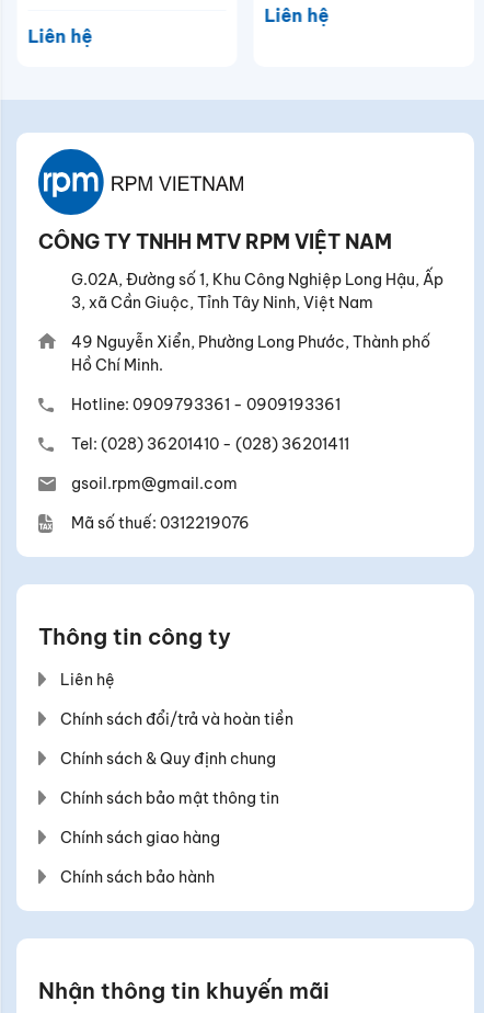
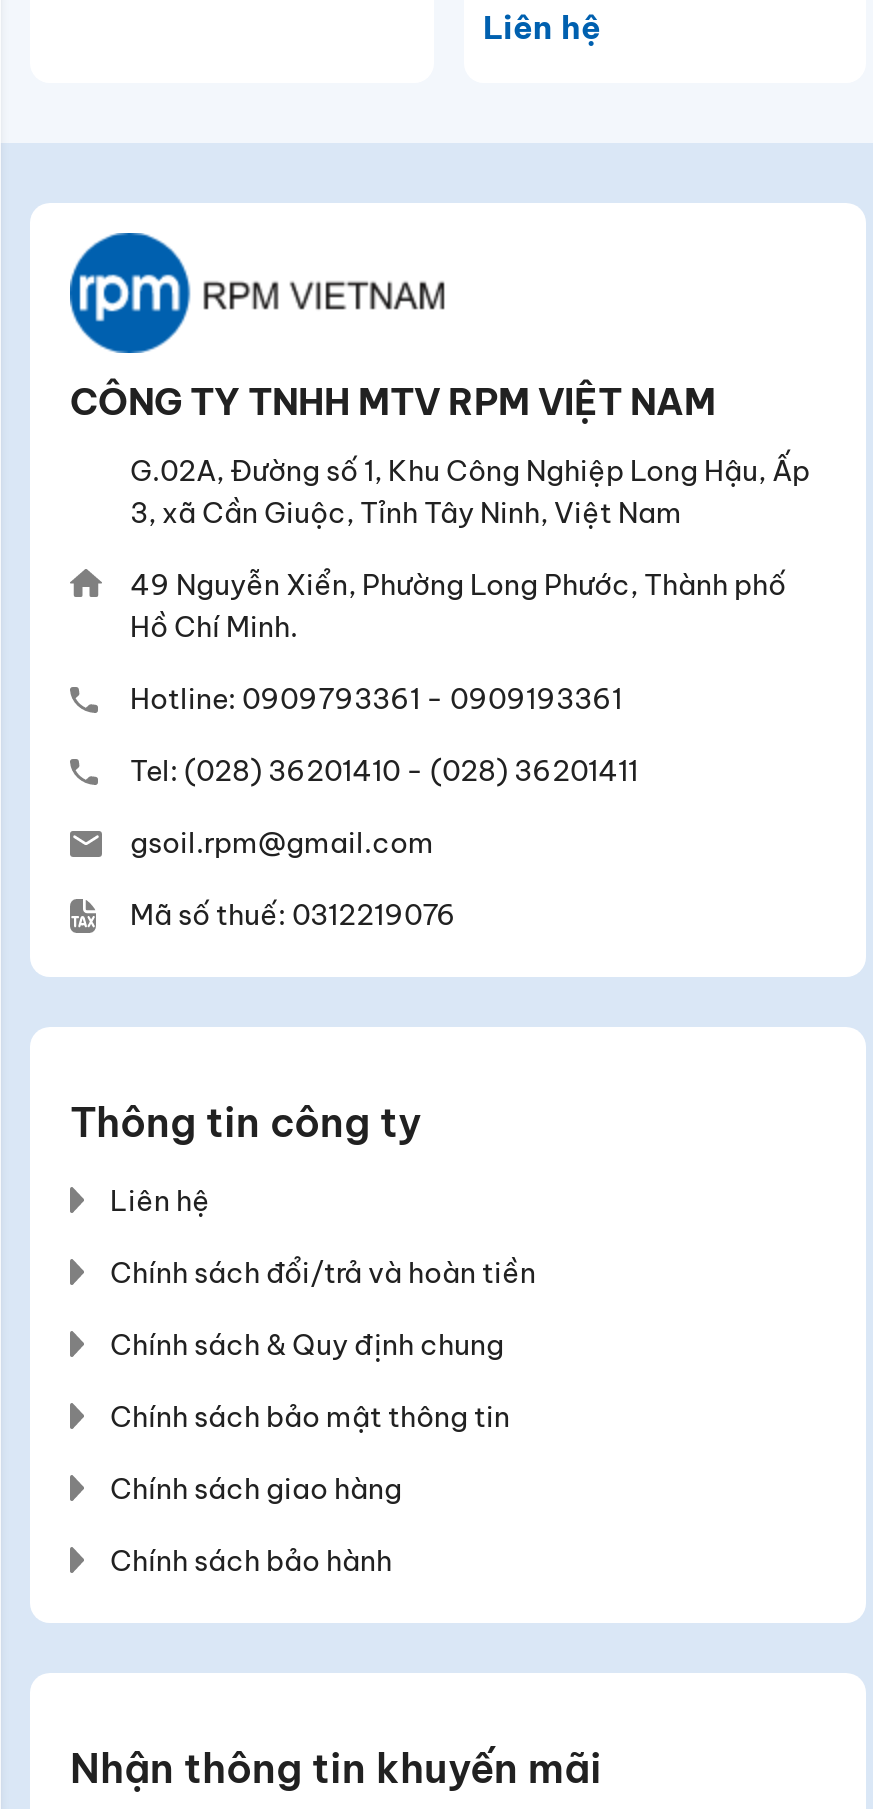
- Liên hệ
